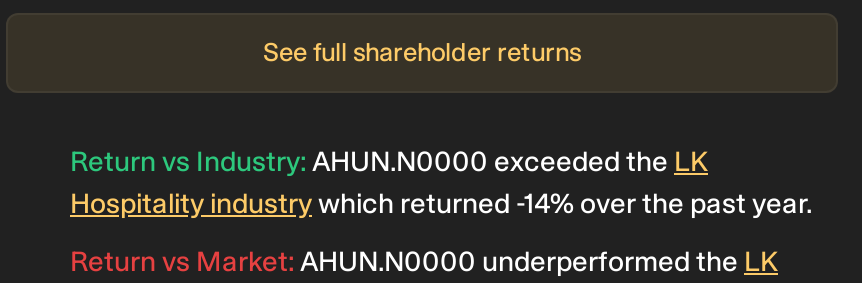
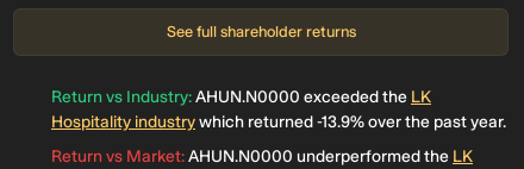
- Hospitality industry which returned -14% over the past year.
+ Hospitality industry which returned -13.9% over the past year.
